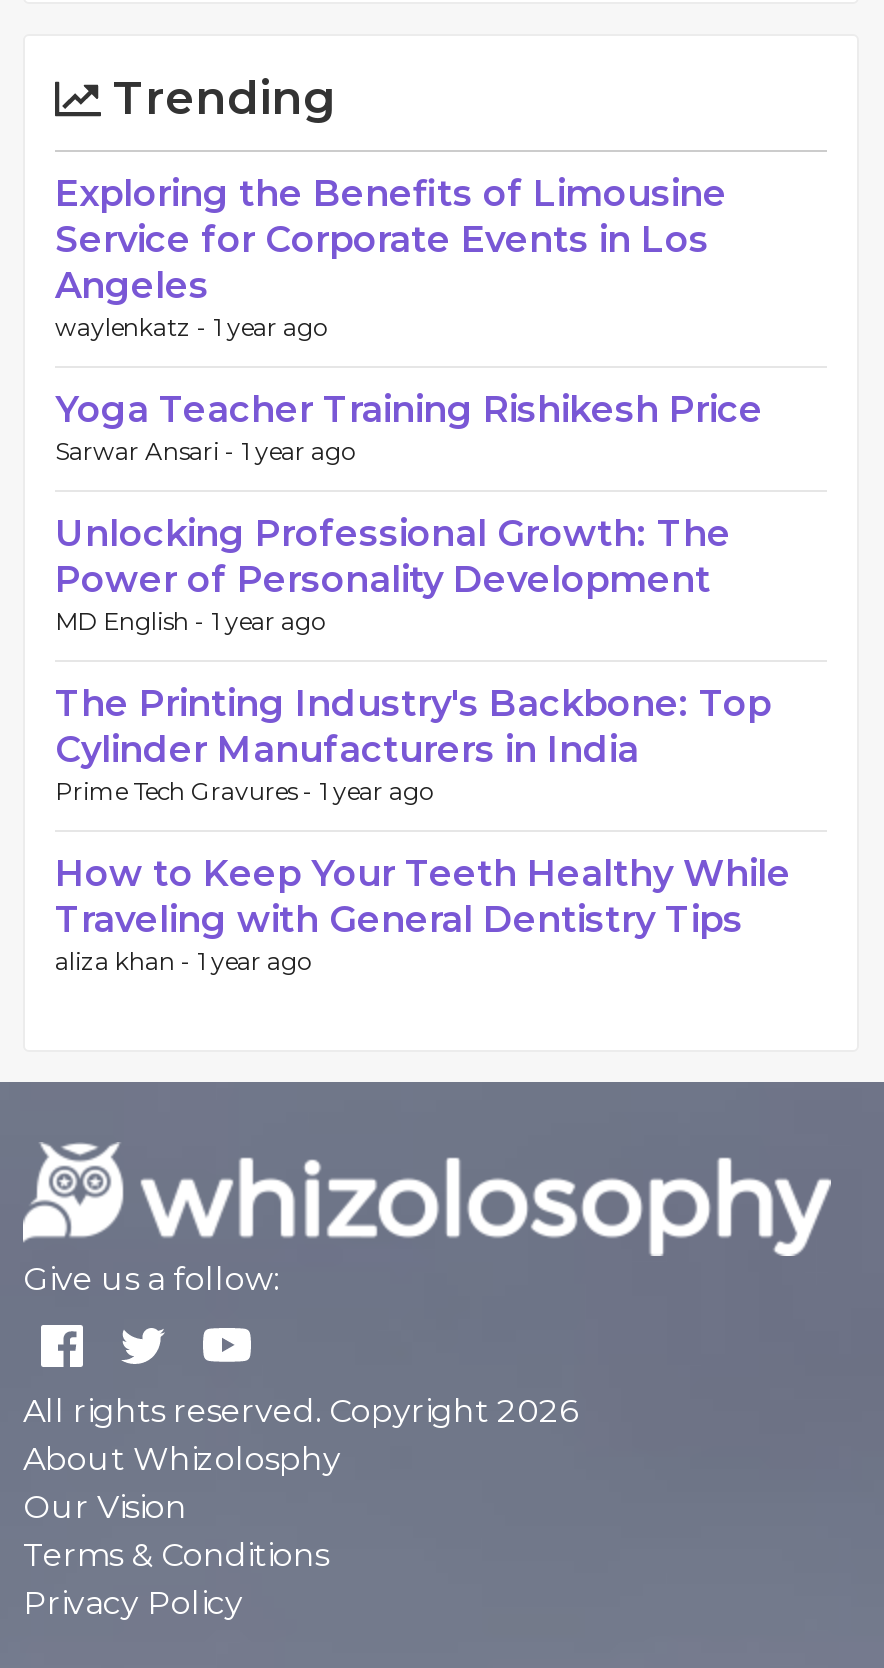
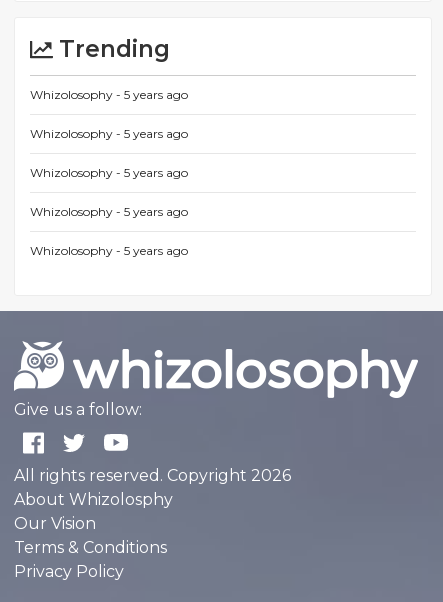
- Exploring the Benefits of Limousine
- Service for Corporate Events in Los
- Angeles
- waylenkatz - 1 year ago
+ Whizolosophy - 5 years ago

- Yoga Teacher Training Rishikesh Price
- Sarwar Ansari - 1 year ago
+ Whizolosophy - 5 years ago

- Unlocking Professional Growth: The
- Power of Personality Development
- MD English - 1 year ago
+ Whizolosophy - 5 years ago

- The Printing Industry's Backbone: Top
- Cylinder Manufacturers in India
- Prime Tech Gravures - 1 year ago
+ Whizolosophy - 5 years ago

- How to Keep Your Teeth Healthy While
- Traveling with General Dentistry Tips
- aliza khan - 1 year ago
+ Whizolosophy - 5 years ago
